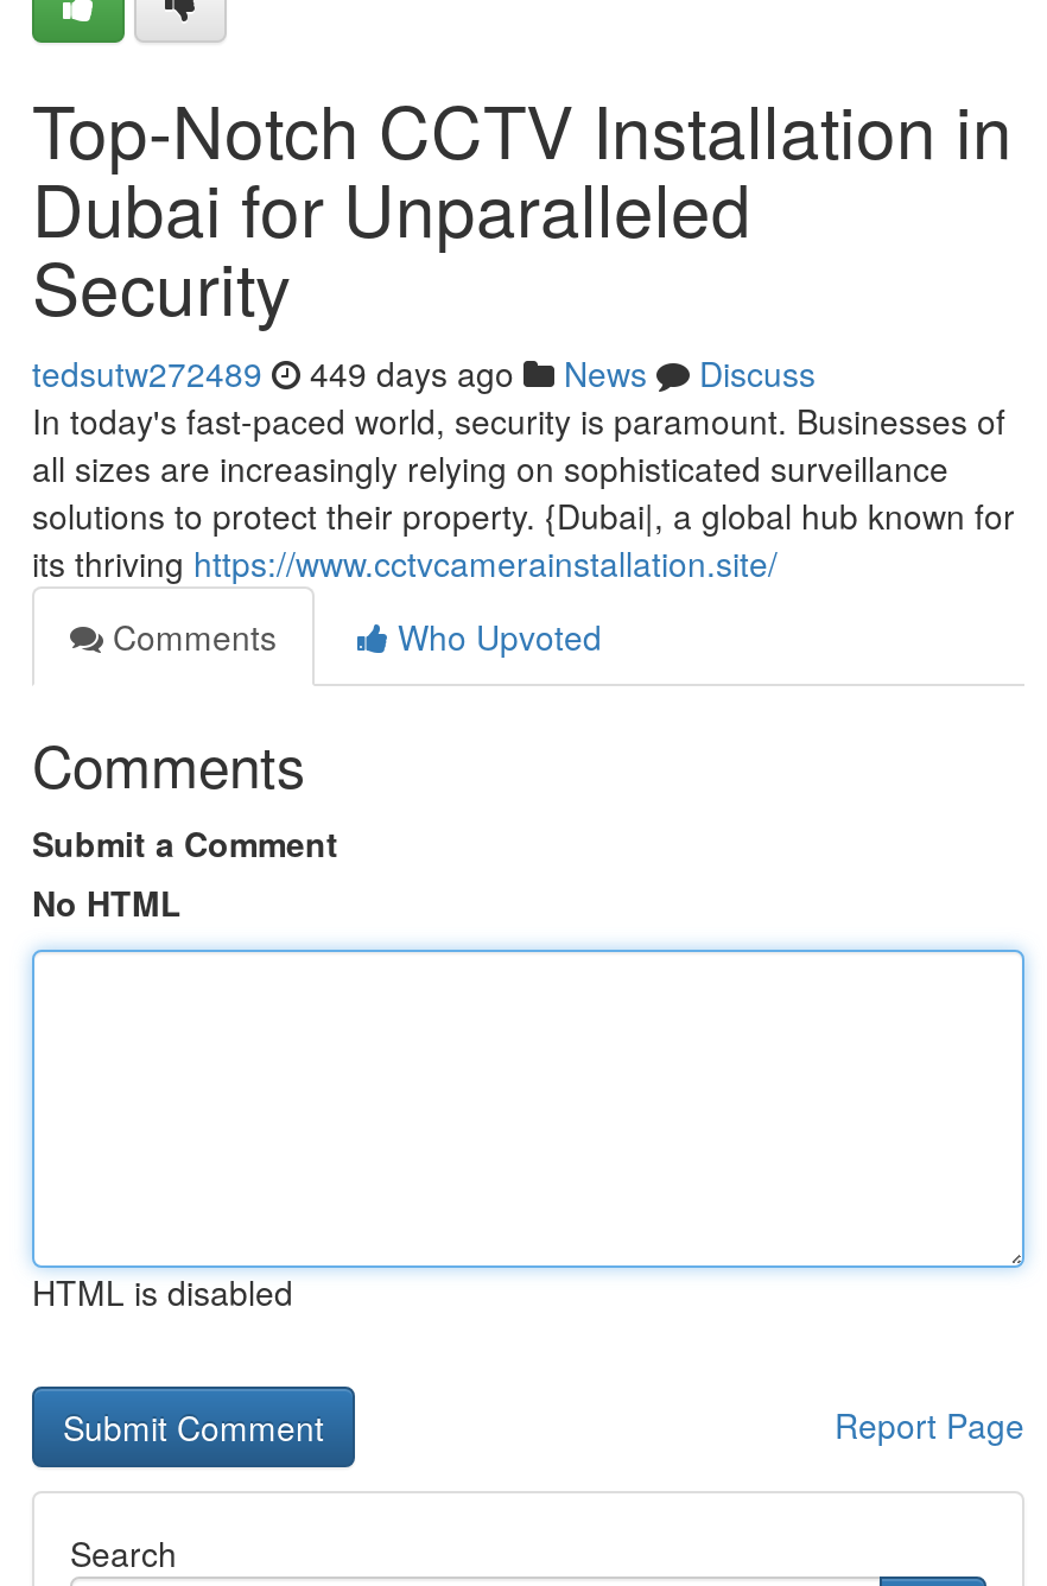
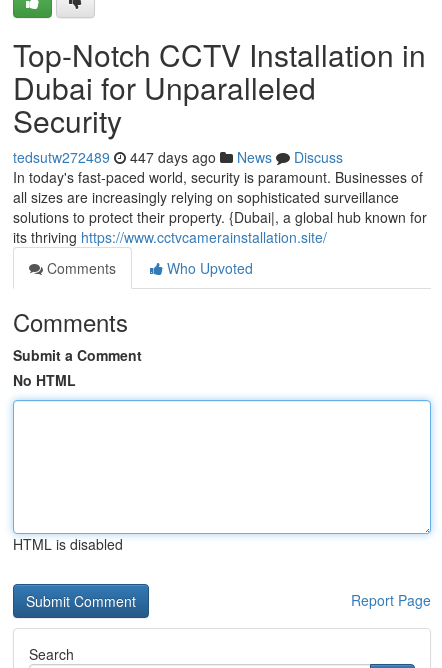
- tedsutw272489 449 days ago News Discuss
+ tedsutw272489 447 days ago News Discuss
